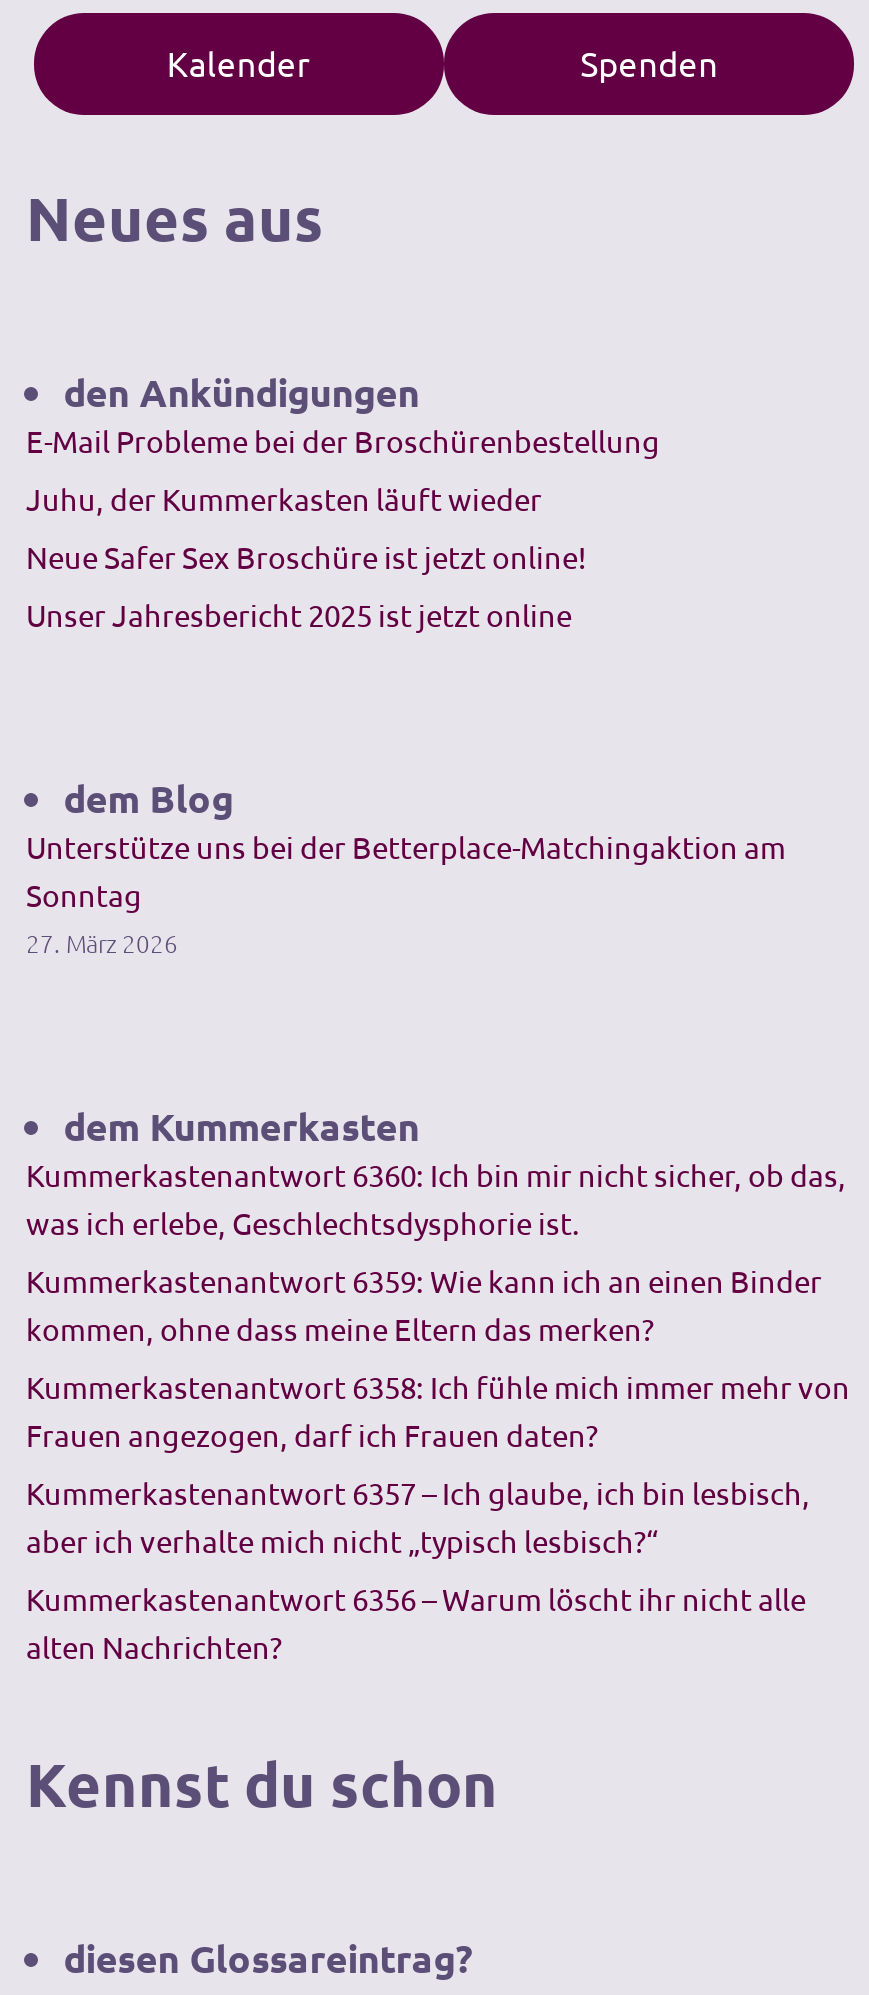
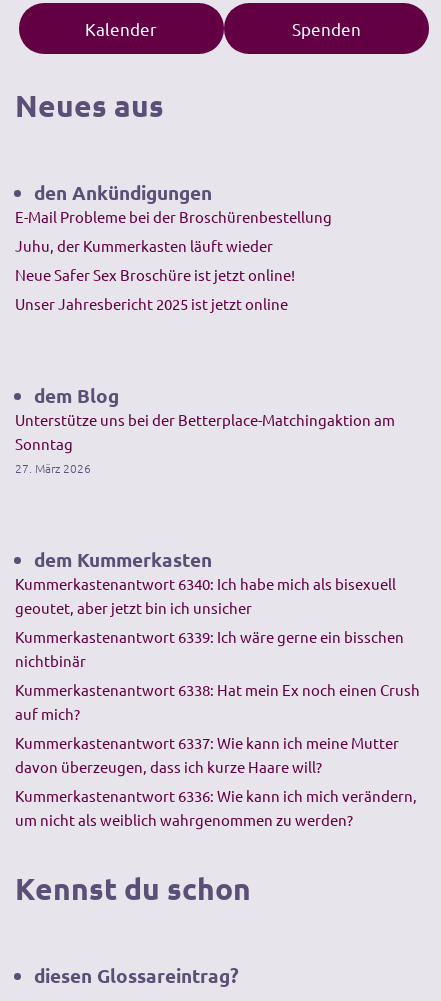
- Kummerkastenantwort 6360: Ich bin mir nicht sicher, ob das,
- was ich erlebe, Geschlechtsdysphorie ist.
+ Kummerkastenantwort 6340: Ich habe mich als bisexuell
+ geoutet, aber jetzt bin ich unsicher

- Kummerkastenantwort 6359: Wie kann ich an einen Binder
- kommen, ohne dass meine Eltern das merken?
+ Kummerkastenantwort 6339: Ich wäre gerne ein bisschen
+ nichtbinär

- Kummerkastenantwort 6358: Ich fühle mich immer mehr von
- Frauen angezogen, darf ich Frauen daten?
+ Kummerkastenantwort 6338: Hat mein Ex noch einen Crush
+ auf mich?

- Kummerkastenantwort 6357 – Ich glaube, ich bin lesbisch,
- aber ich verhalte mich nicht „typisch lesbisch?“
+ Kummerkastenantwort 6337: Wie kann ich meine Mutter
+ davon überzeugen, dass ich kurze Haare will?

- Kummerkastenantwort 6356 – Warum löscht ihr nicht alle
- alten Nachrichten?
+ Kummerkastenantwort 6336: Wie kann ich mich verändern,
+ um nicht als weiblich wahrgenommen zu werden?
